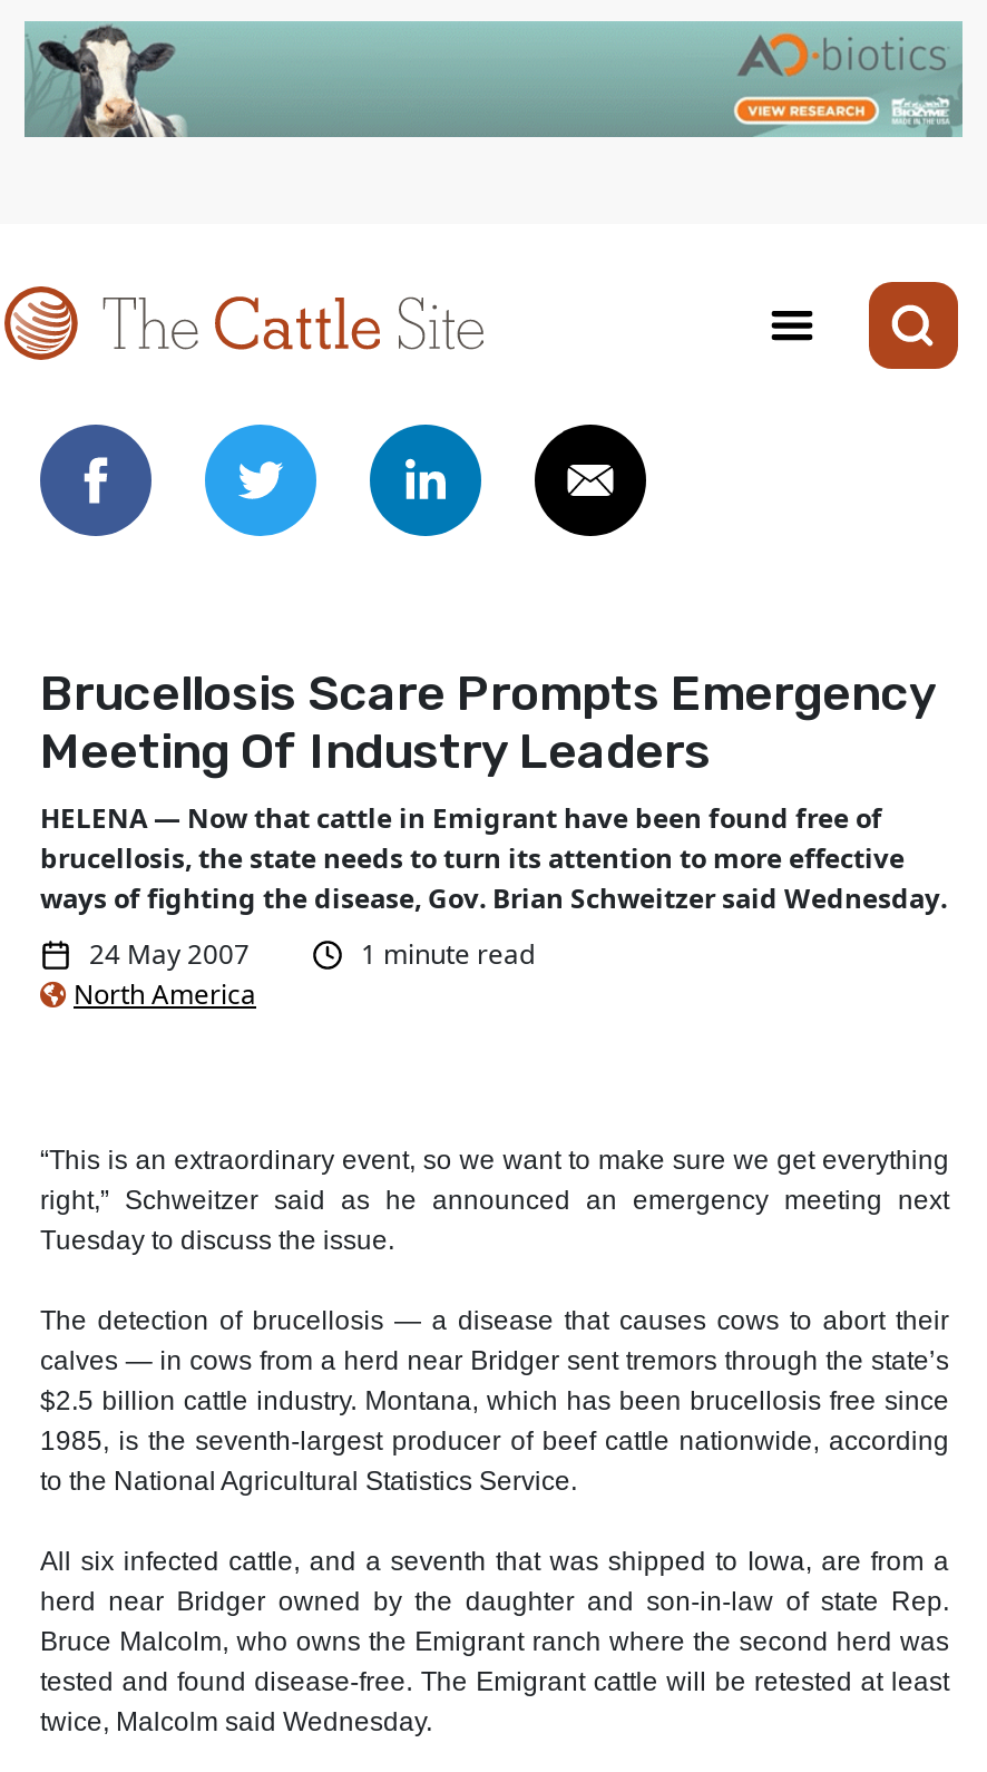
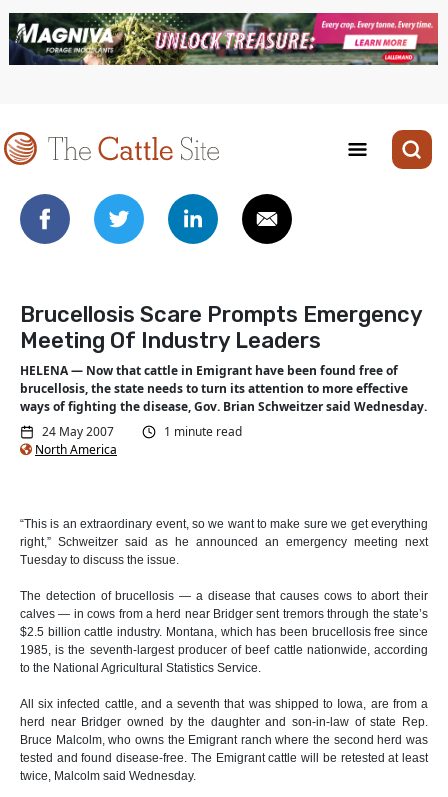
- [image]
+ [image]
